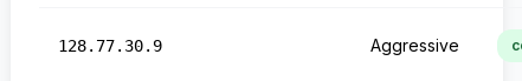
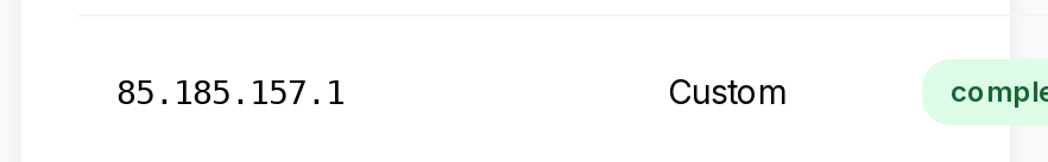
- 128.77.30.9
- Aggressive
+ 85.185.157.1
+ Custom
